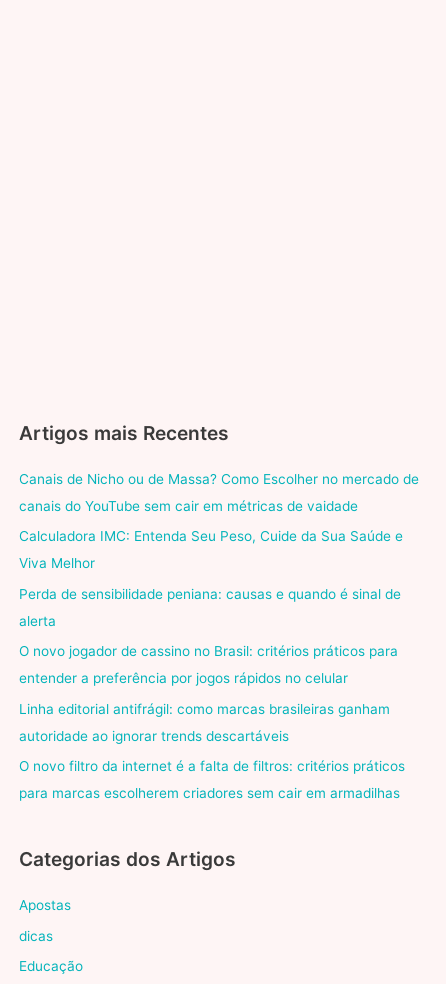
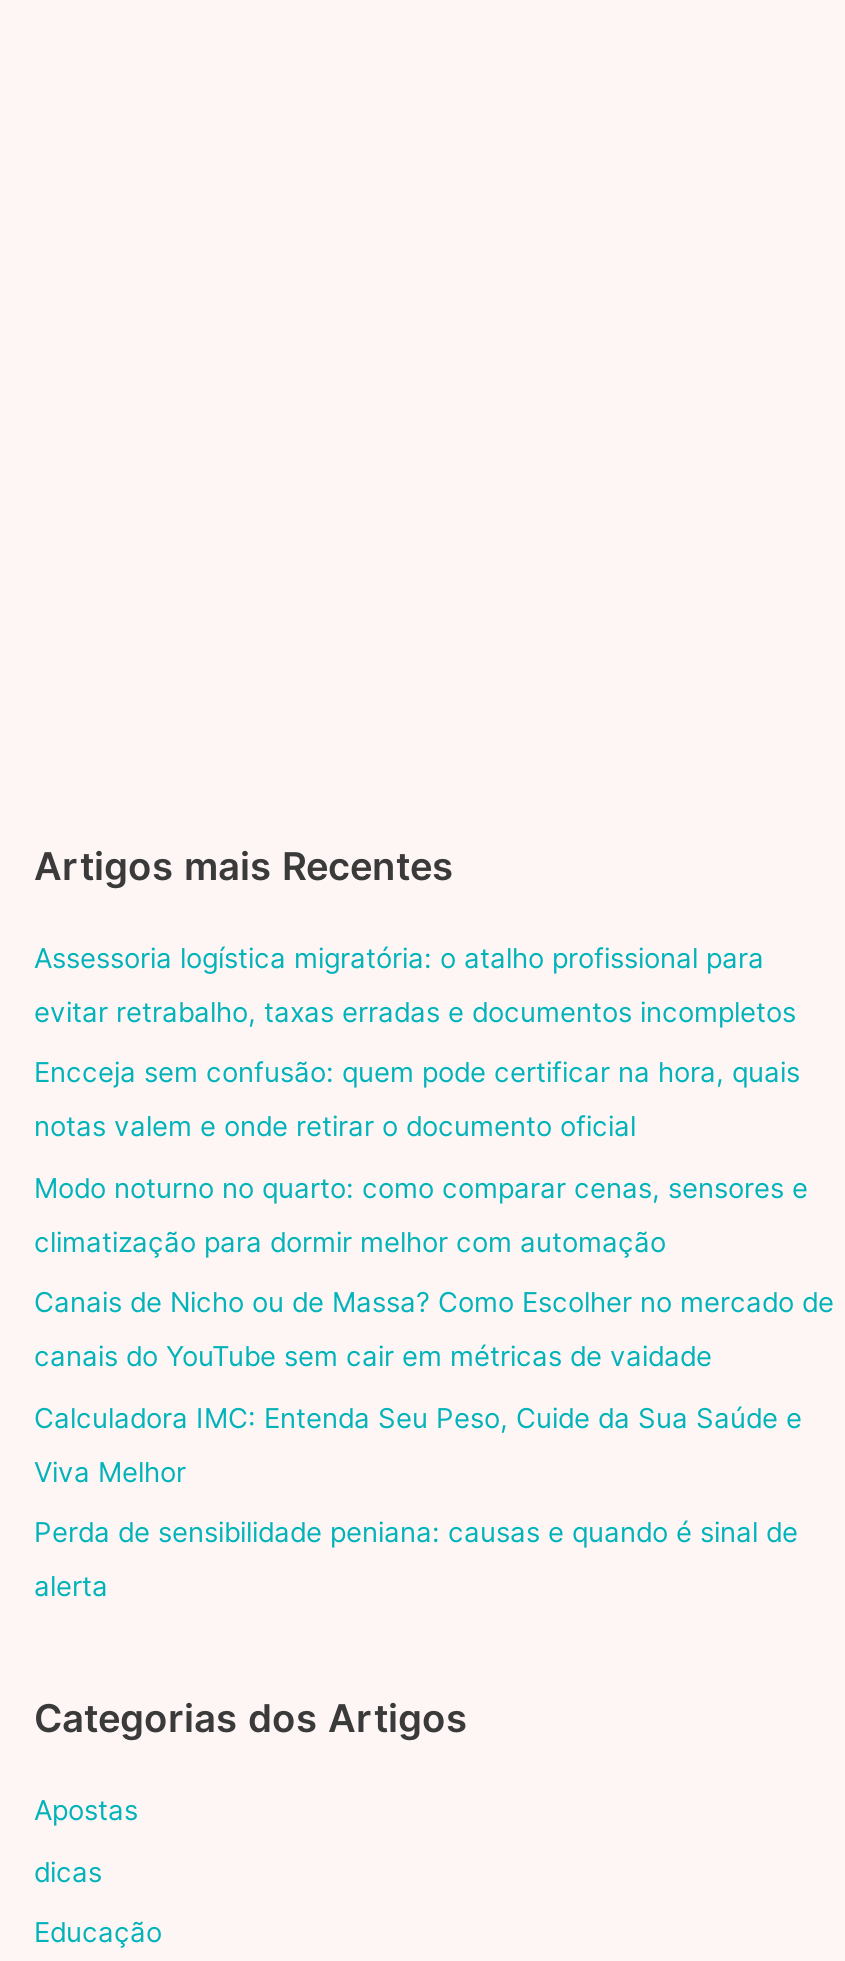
+ Assessoria logística migratória: o atalho profissional para
+ evitar retrabalho, taxas erradas e documentos incompletos
+ Encceja sem confusão: quem pode certificar na hora, quais
+ notas valem e onde retirar o documento oficial
+ Modo noturno no quarto: como comparar cenas, sensores e
+ climatização para dormir melhor com automação

moved down: Canais de Nicho ou de Massa? Como Escolher no mercado de | canais do YouTube sem cair em métricas de vaidade | Calculadora IMC: Entenda Seu Peso, Cuide da Sua Saúde e | Viva Melhor | Perda de sensibilidade peniana: causas e quando é sinal de | alerta

- O novo jogador de cassino no Brasil: critérios práticos para
- entender a preferência por jogos rápidos no celular
- Linha editorial antifrágil: como marcas brasileiras ganham
- autoridade ao ignorar trends descartáveis
- O novo filtro da internet é a falta de filtros: critérios práticos
- para marcas escolherem criadores sem cair em armadilhas
